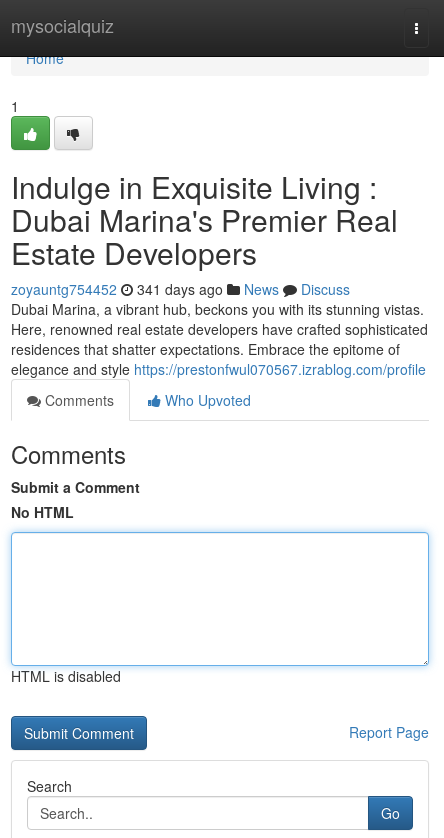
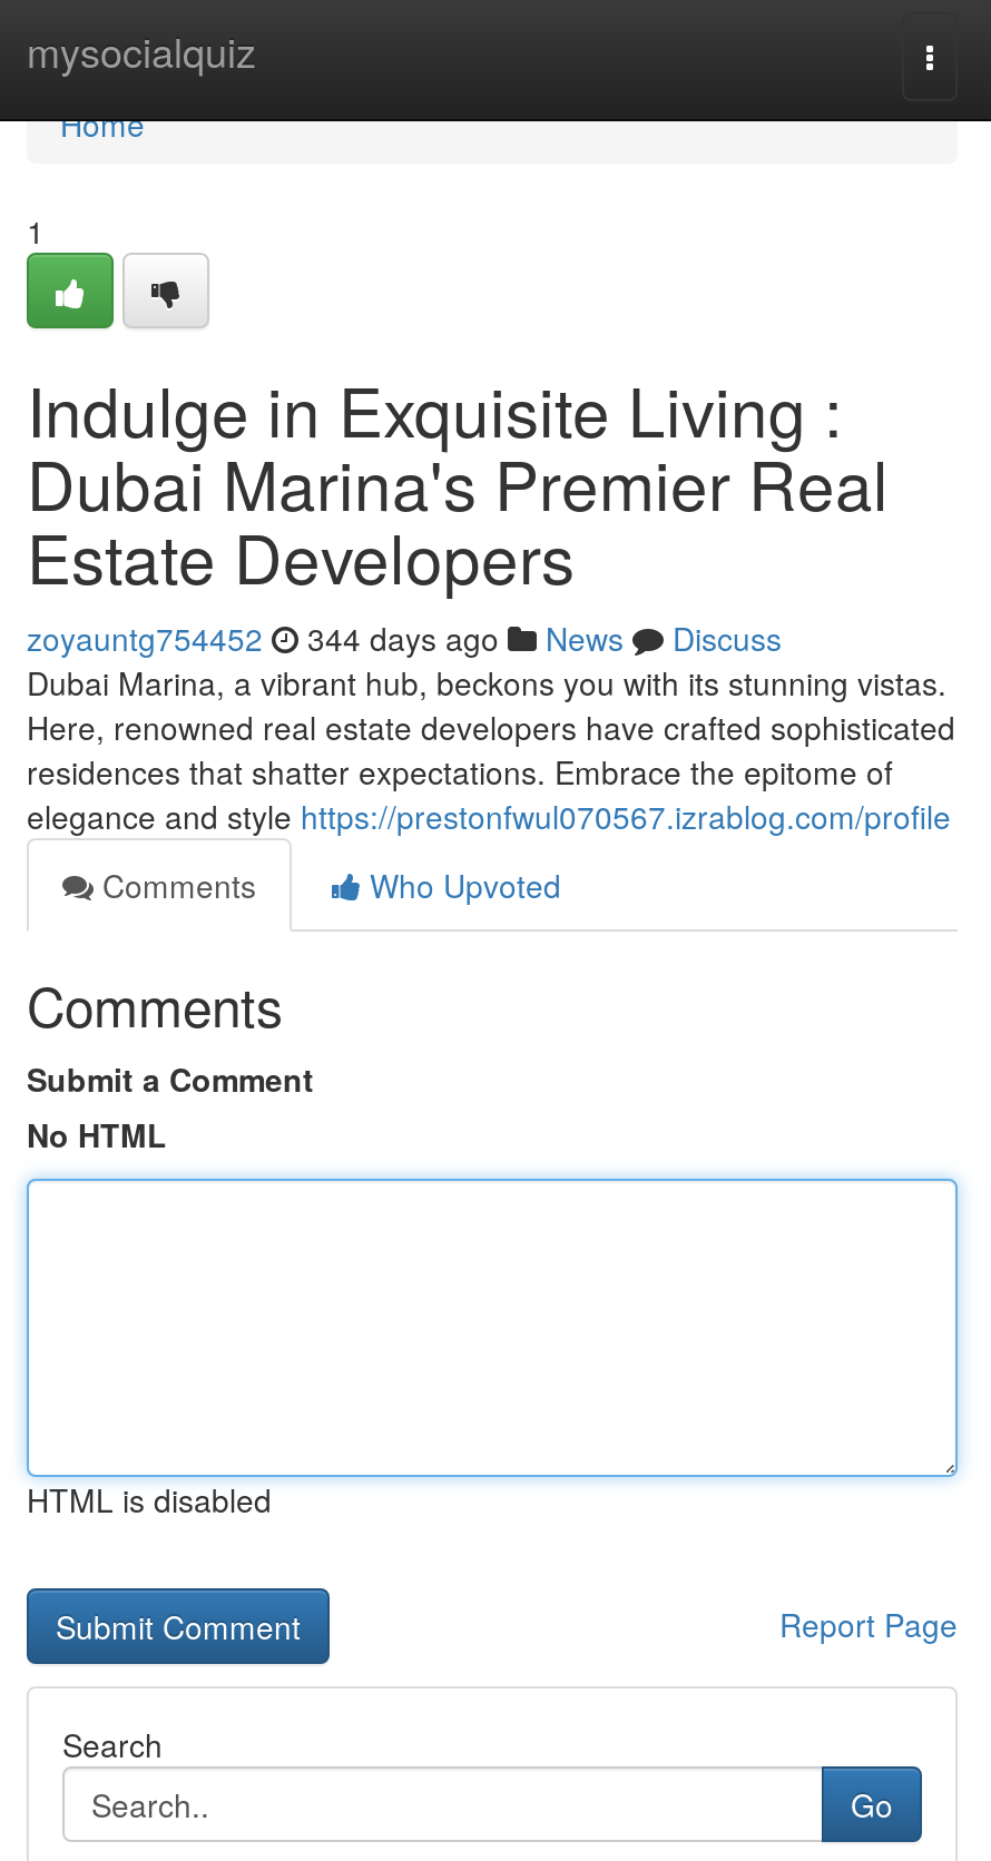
- zoyauntg754452 341 days ago News Discuss
+ zoyauntg754452 344 days ago News Discuss
